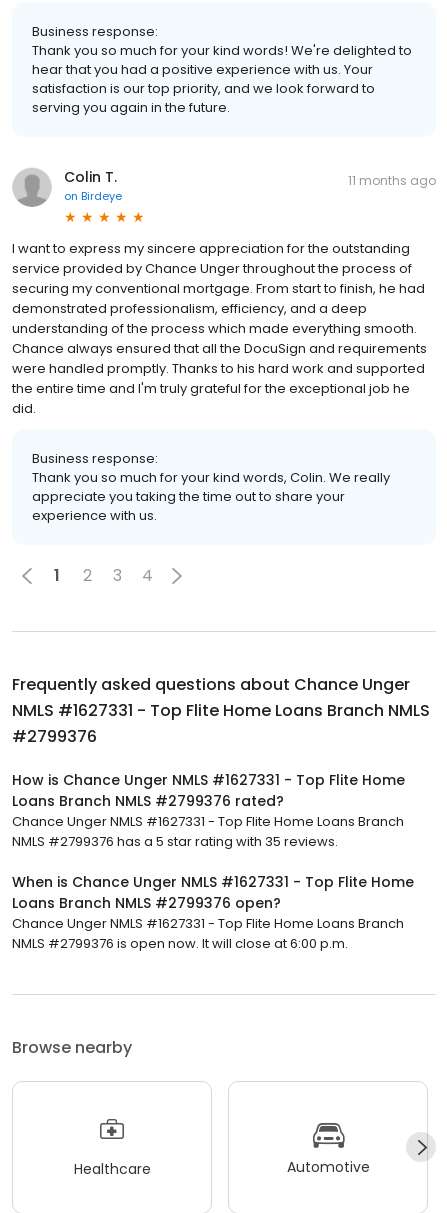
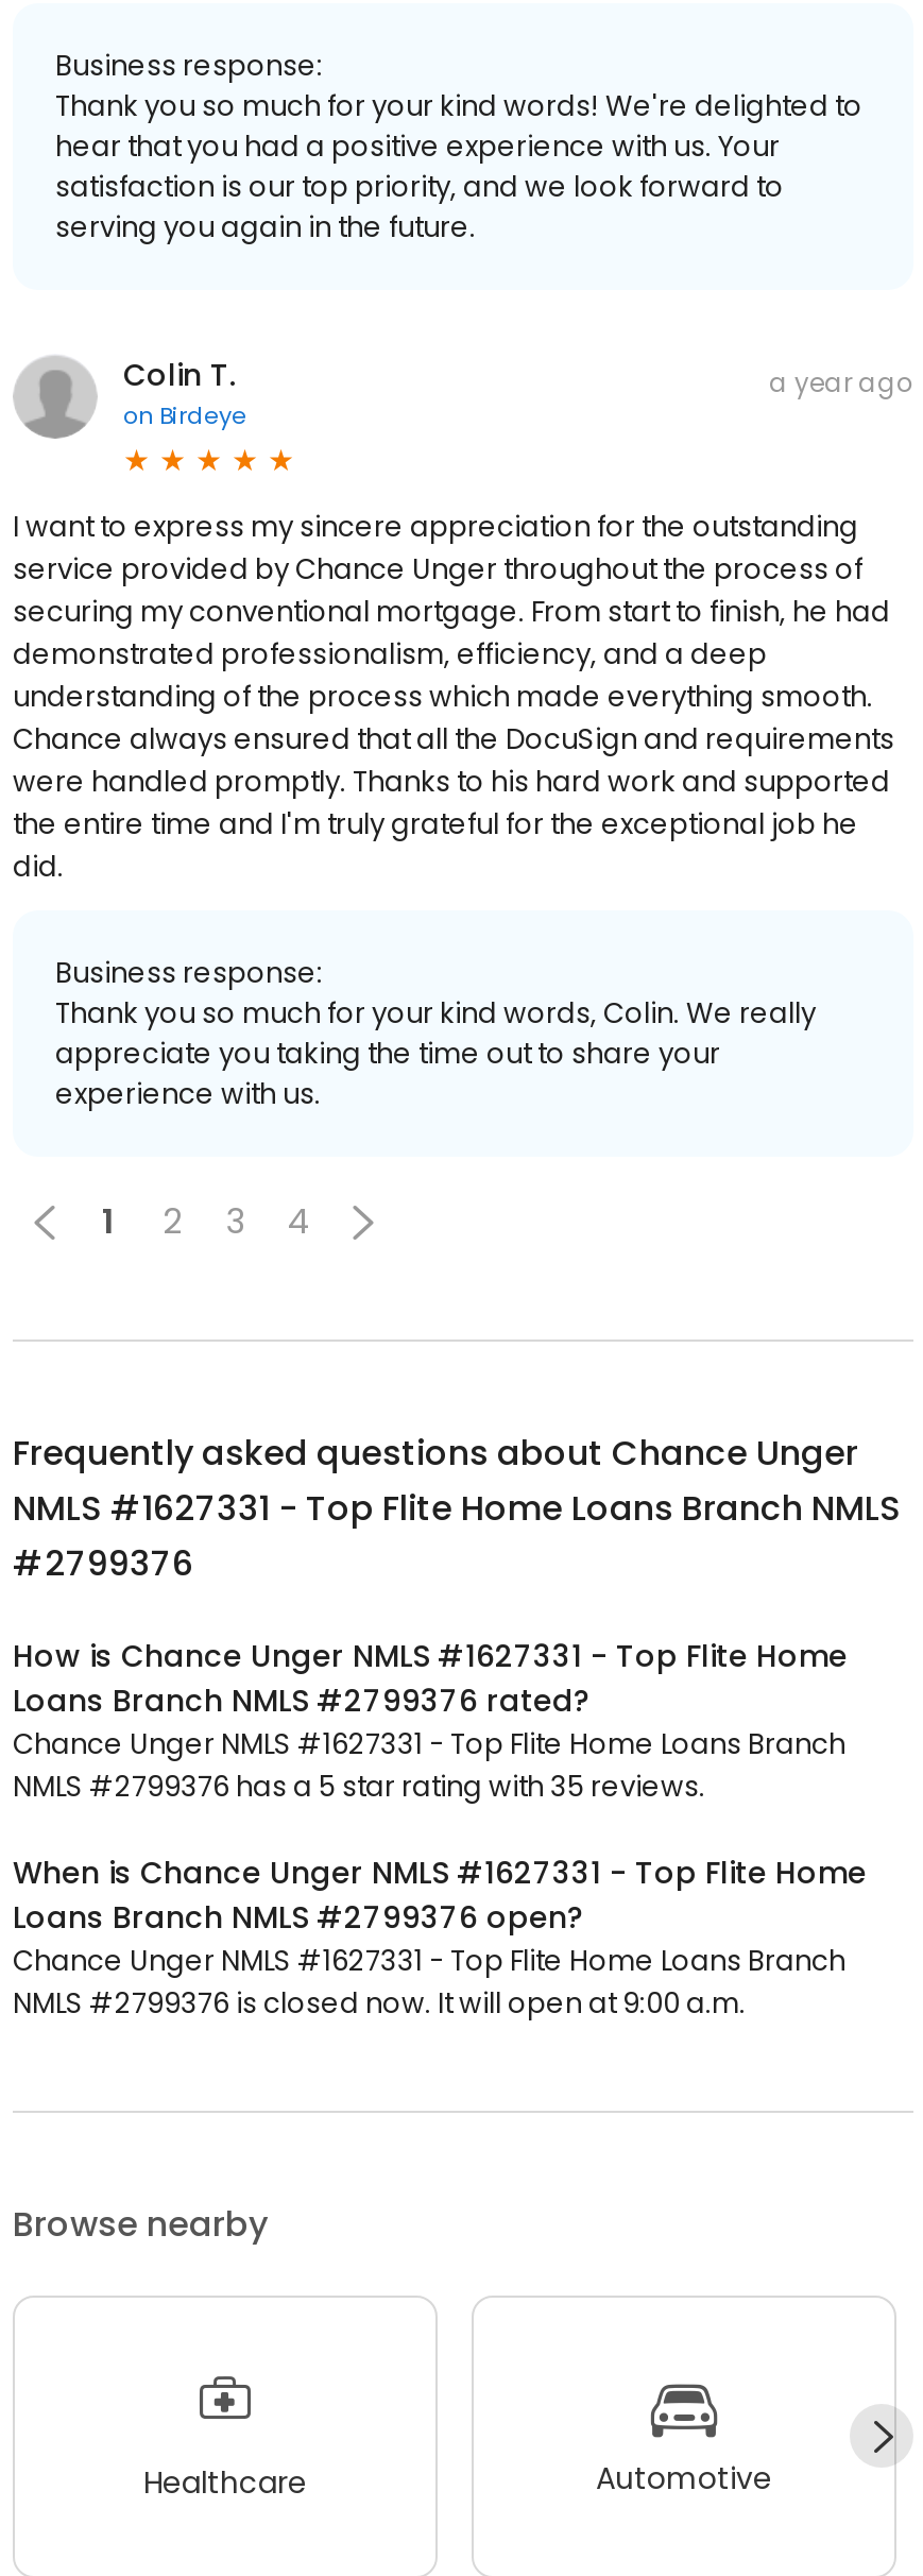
- 11 months ago
+ a year ago

- NMLS #2799376 is open now. It will close at 6:00 p.m.
+ NMLS #2799376 is closed now. It will open at 9:00 a.m.
